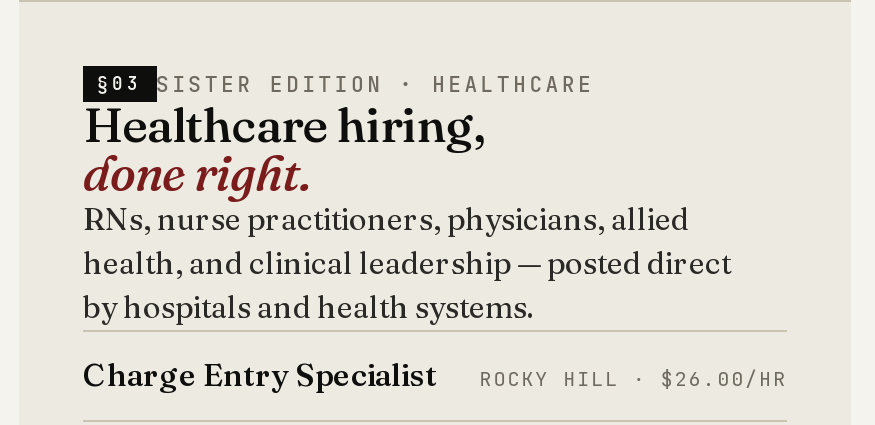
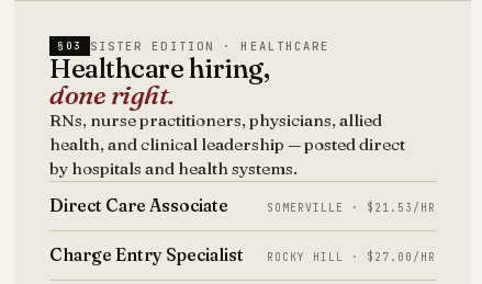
+ Direct Care Associate
+ SOMERVILLE · $21.53/HR

- Charge Entry Specialist ROCKY HILL · $26.00/HR
+ Charge Entry Specialist ROCKY HILL · $27.00/HR
